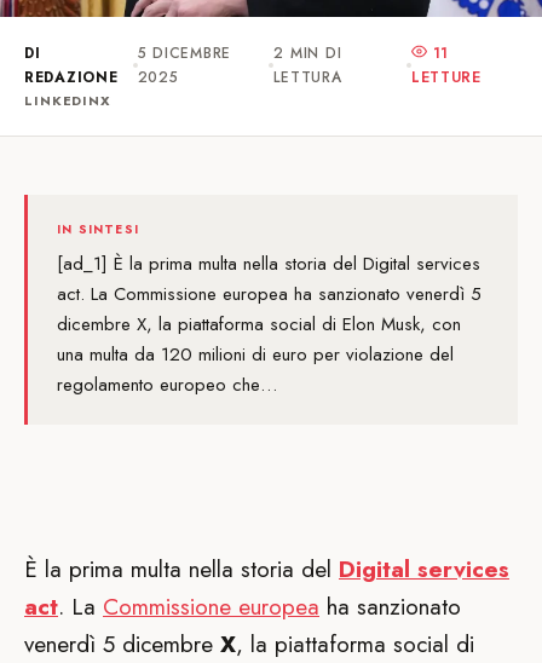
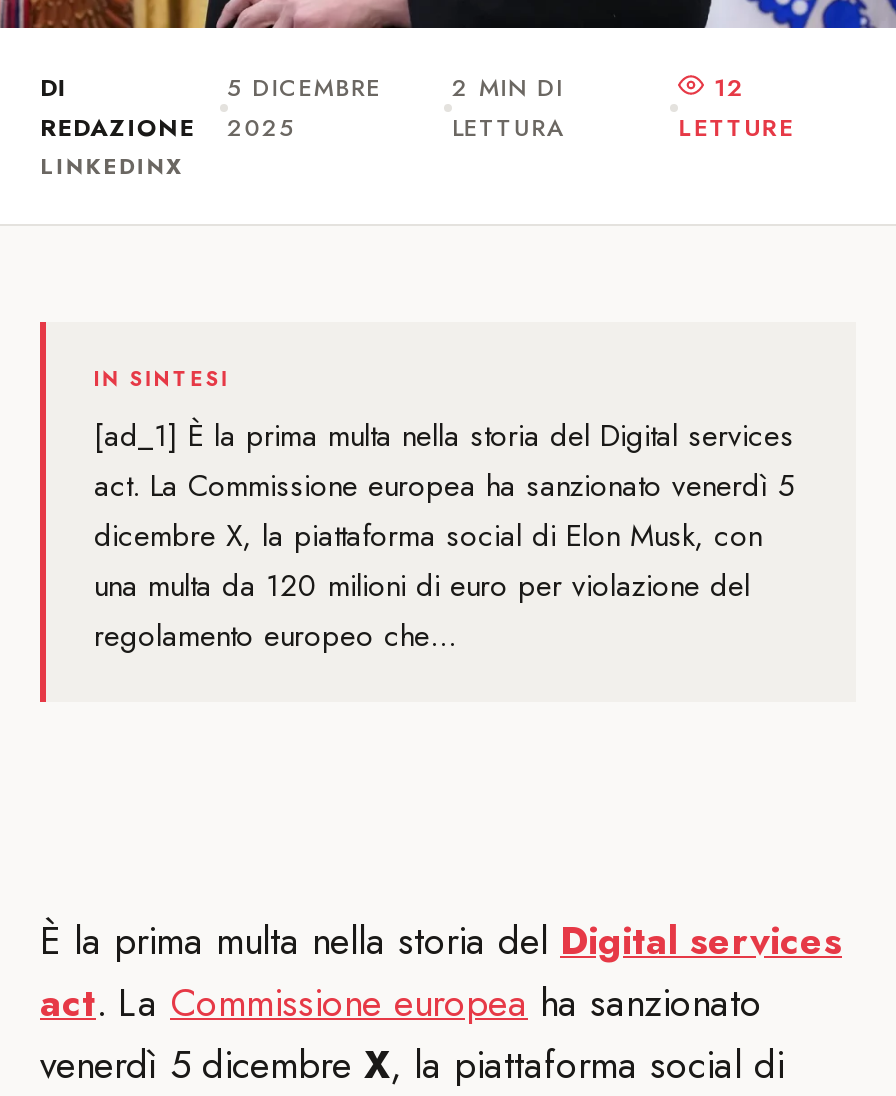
- 11
+ 12
